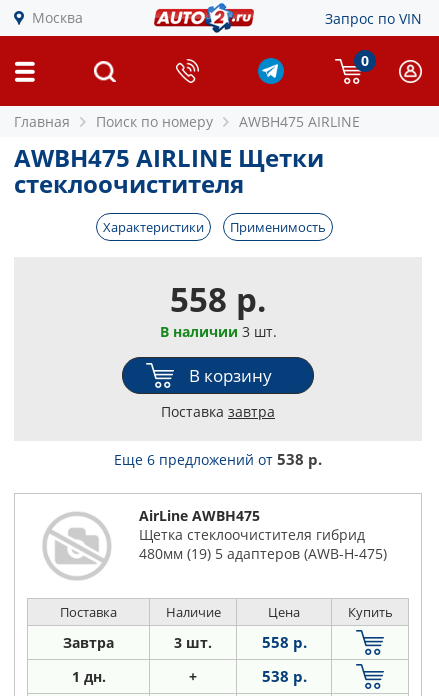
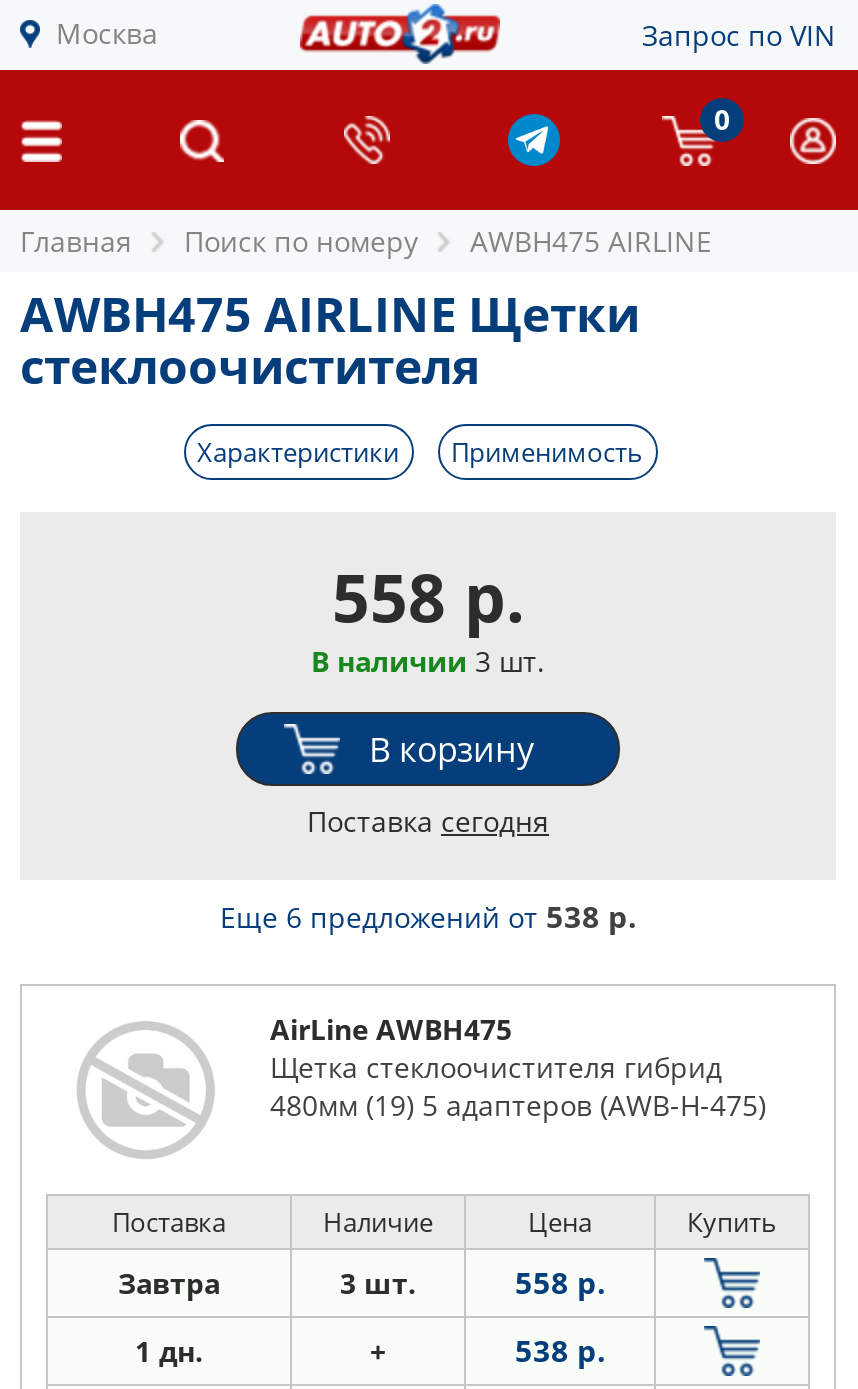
- Поставка завтра
+ Поставка сегодня
